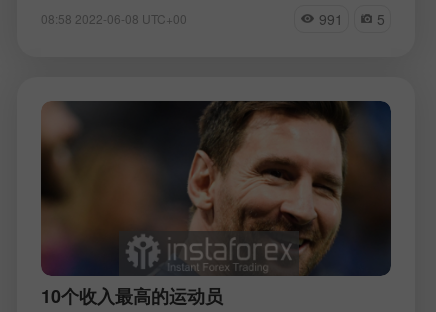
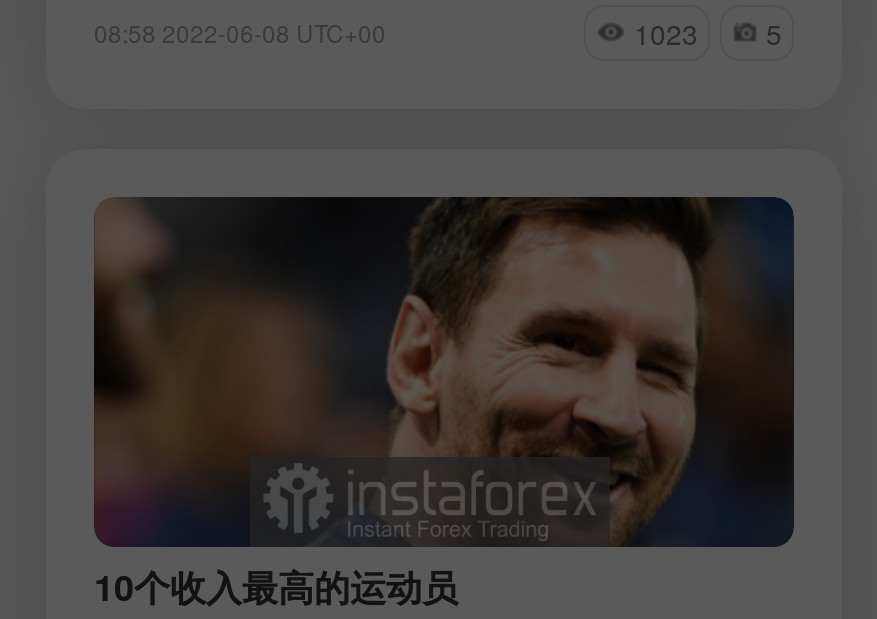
- 991 5
+ 1023 5
